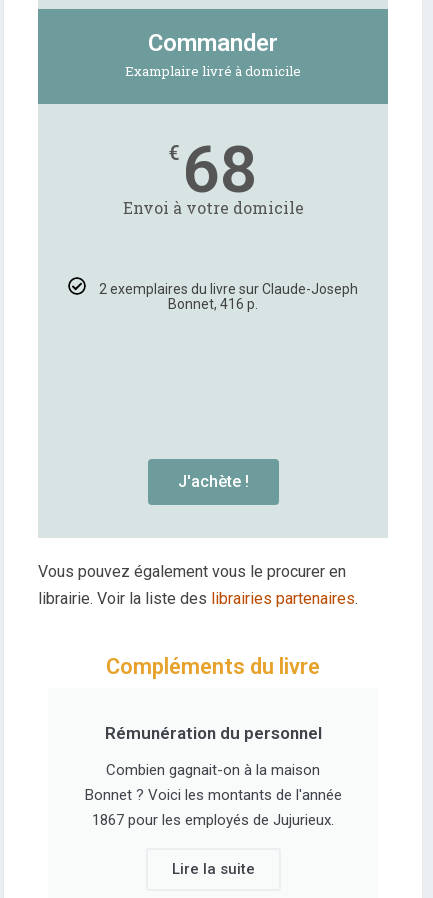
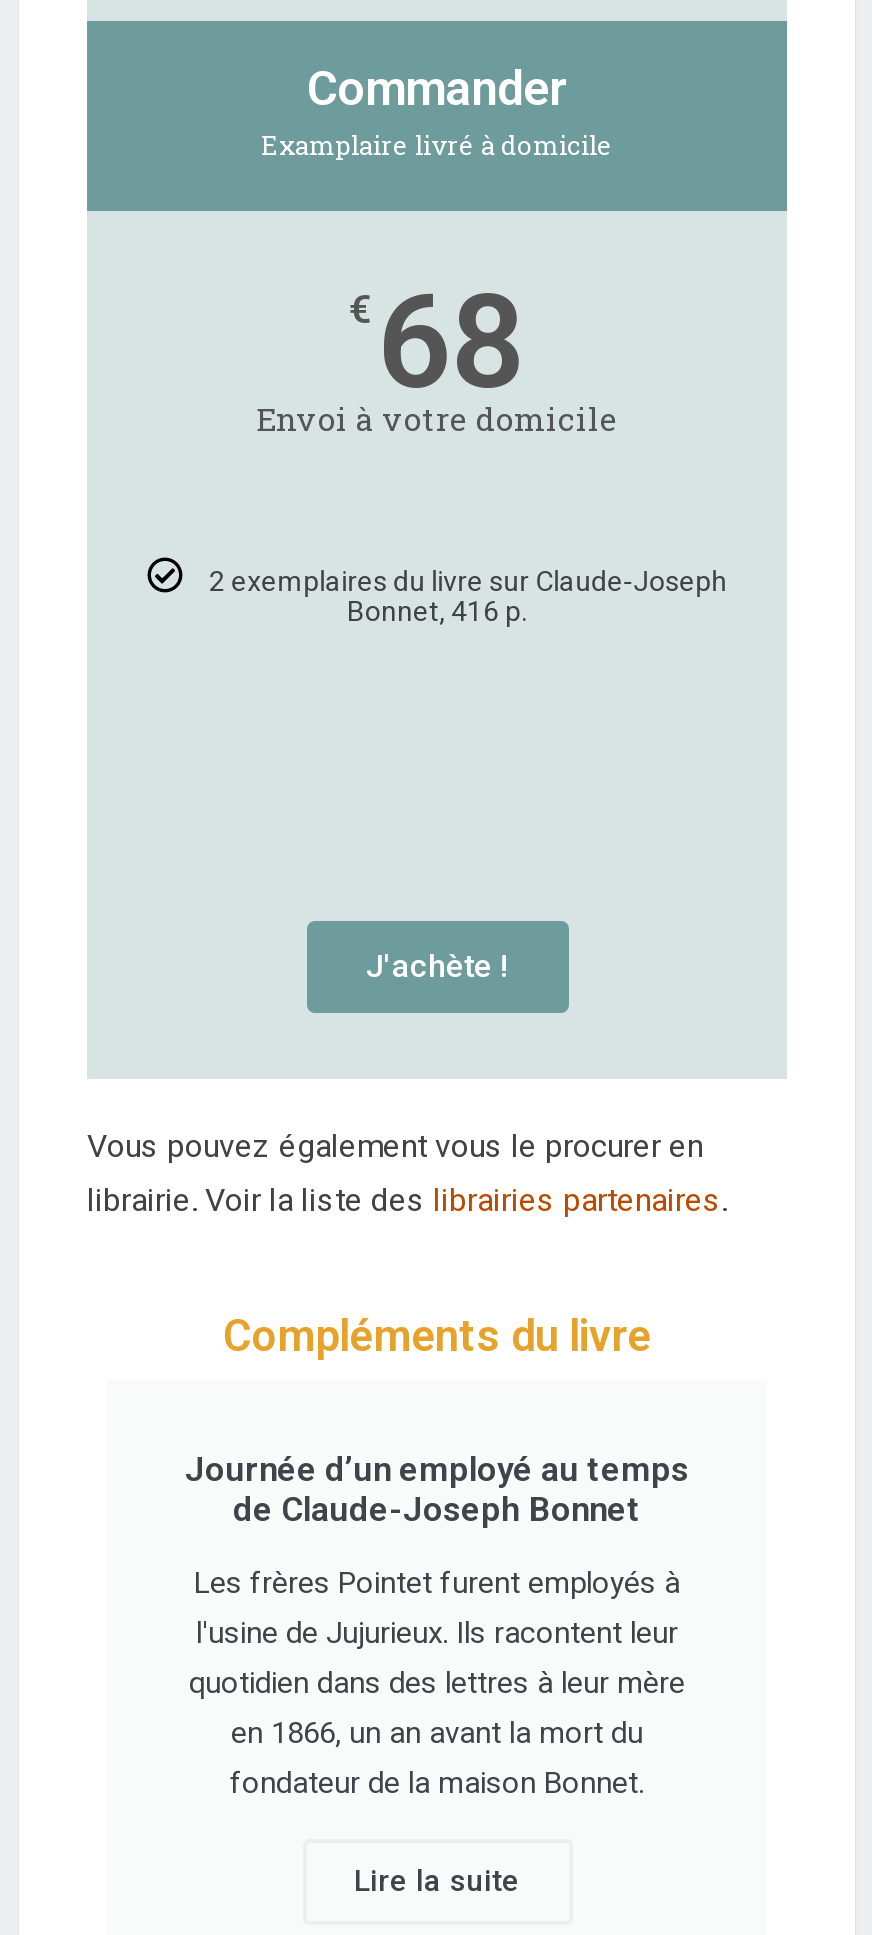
- Rémunération du personnel
+ Journée d’un employé au temps
+ de Claude-Joseph Bonnet

- Combien gagnait-on à la maison
- Bonnet ? Voici les montants de l'année
- 1867 pour les employés de Jujurieux.
+ Les frères Pointet furent employés à
+ l'usine de Jujurieux. Ils racontent leur
+ quotidien dans des lettres à leur mère
+ en 1866, un an avant la mort du
+ fondateur de la maison Bonnet.
